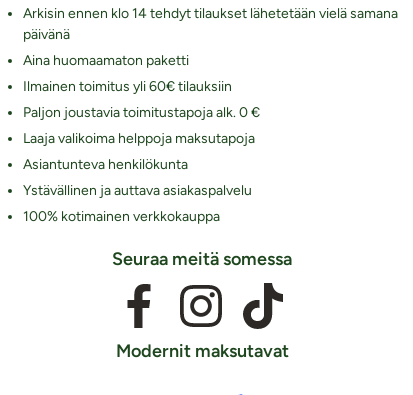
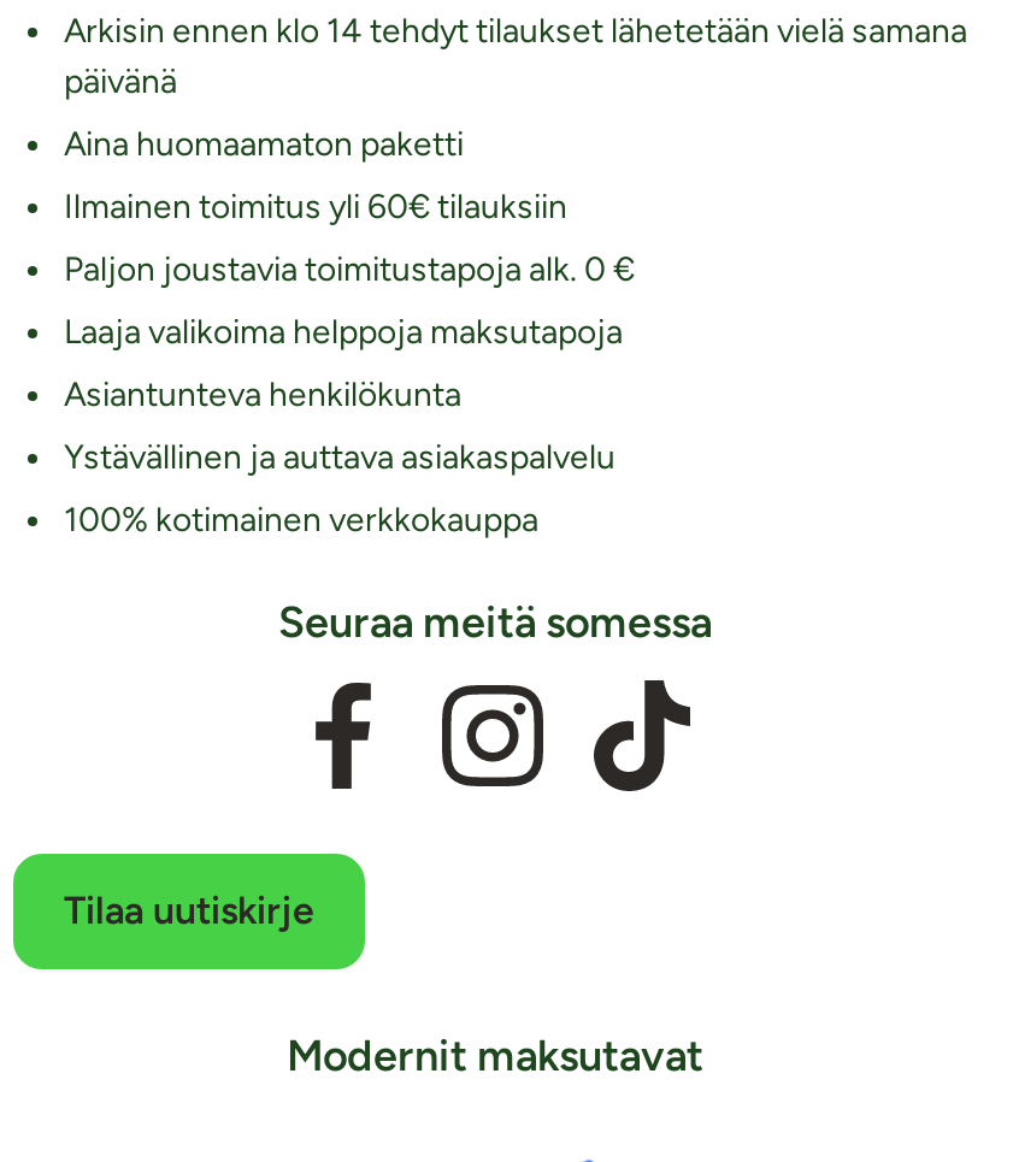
+ Tilaa uutiskirje
